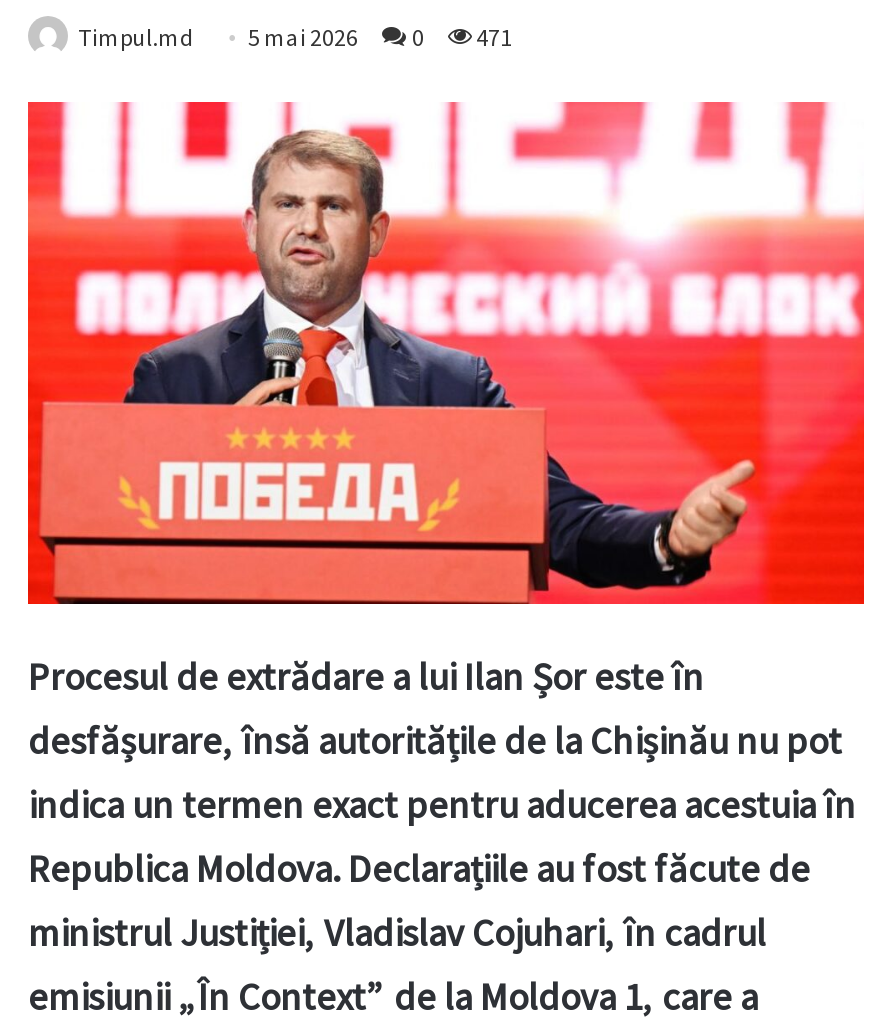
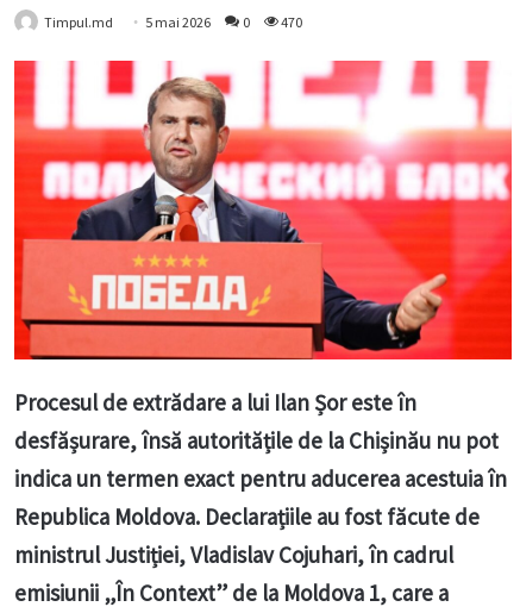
- Timpul.md 5 mai 2026 0 471
+ Timpul.md 5 mai 2026 0 470
